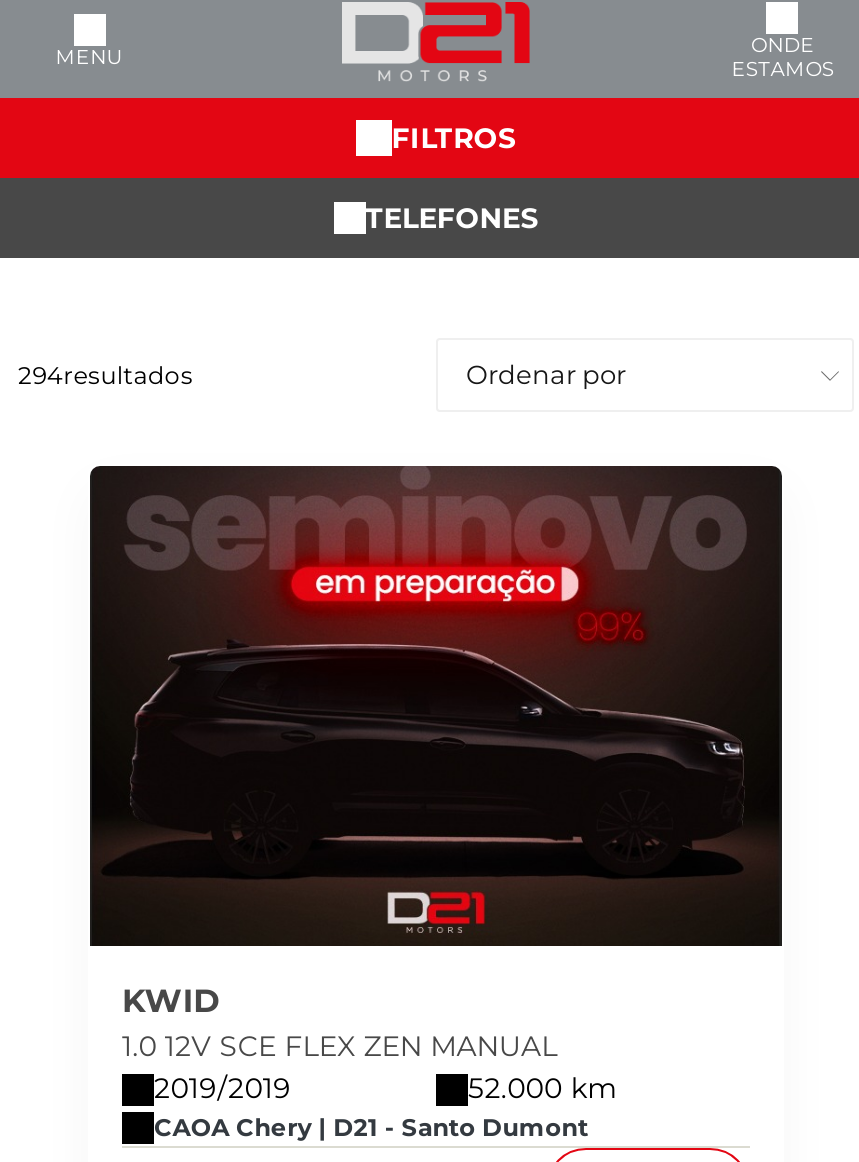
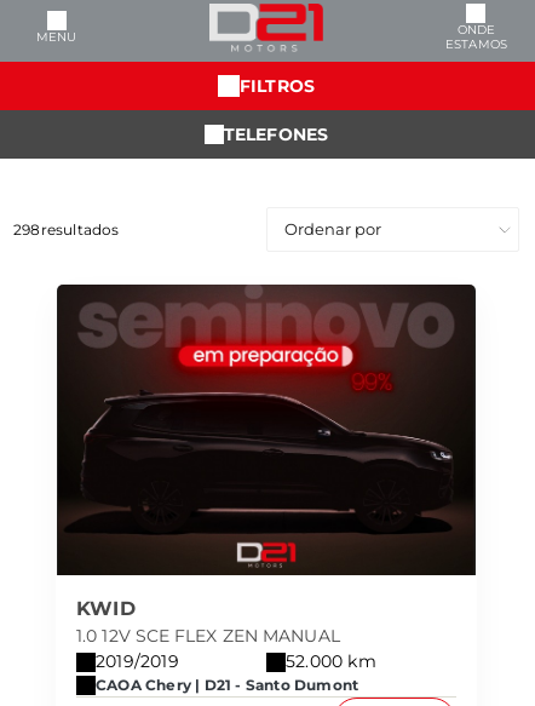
- 294resultados
+ 298resultados
